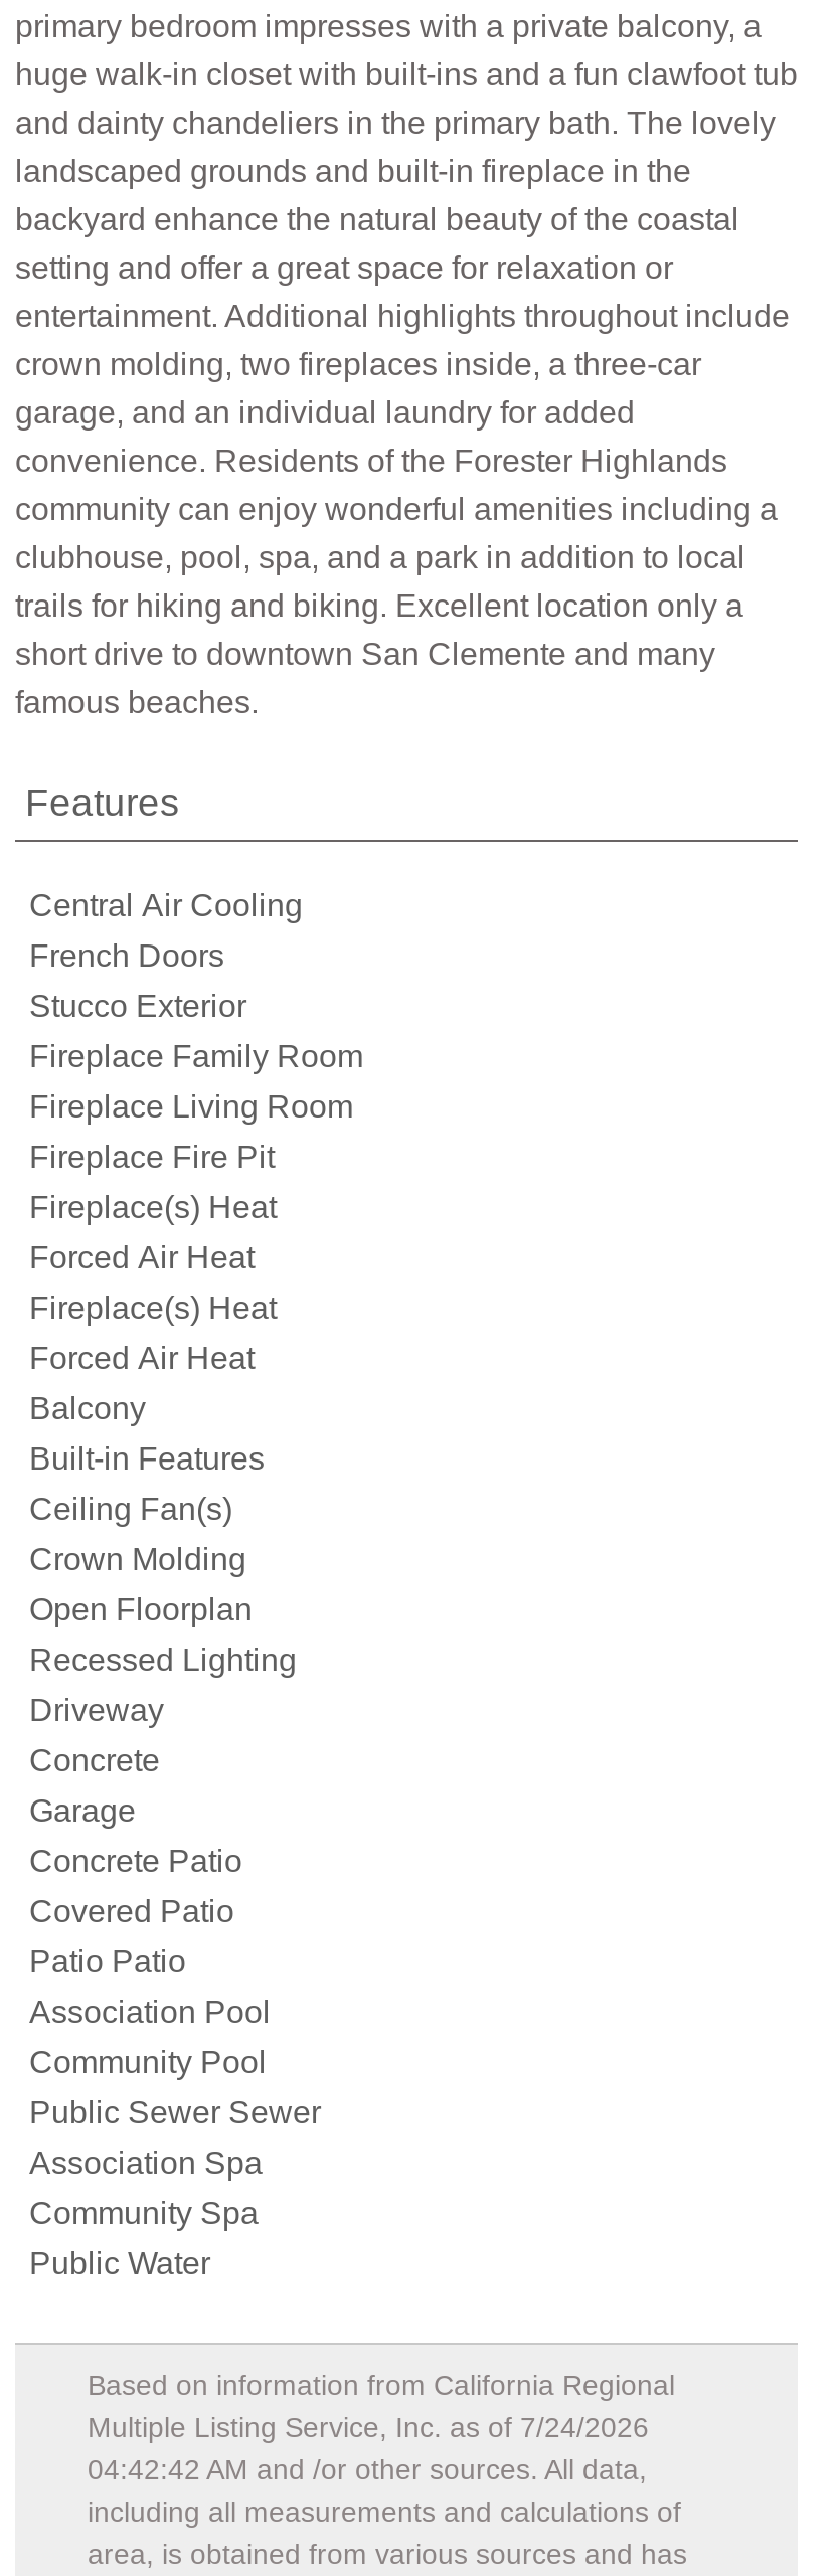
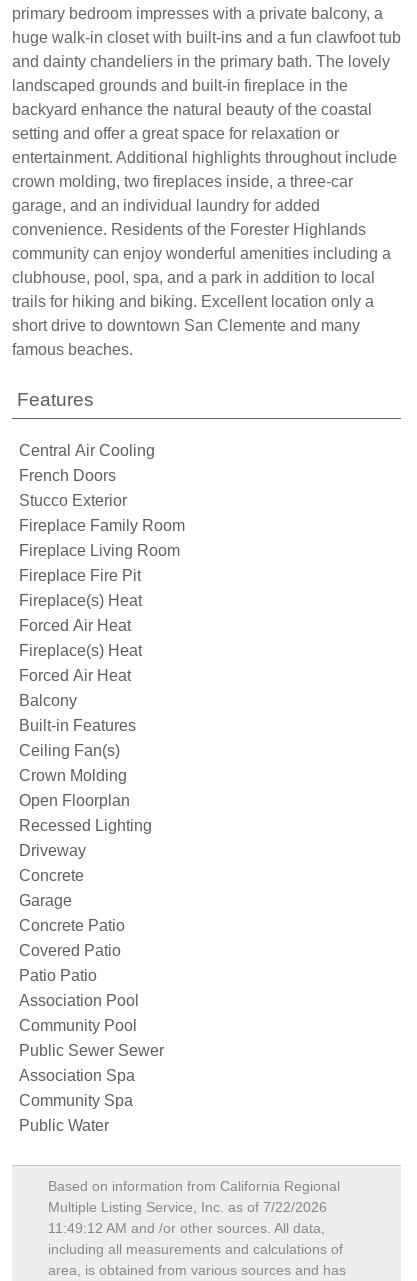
- Multiple Listing Service, Inc. as of 7/24/2026
+ Multiple Listing Service, Inc. as of 7/22/2026

- 04:42:42 AM and /or other sources. All data,
+ 11:49:12 AM and /or other sources. All data,
